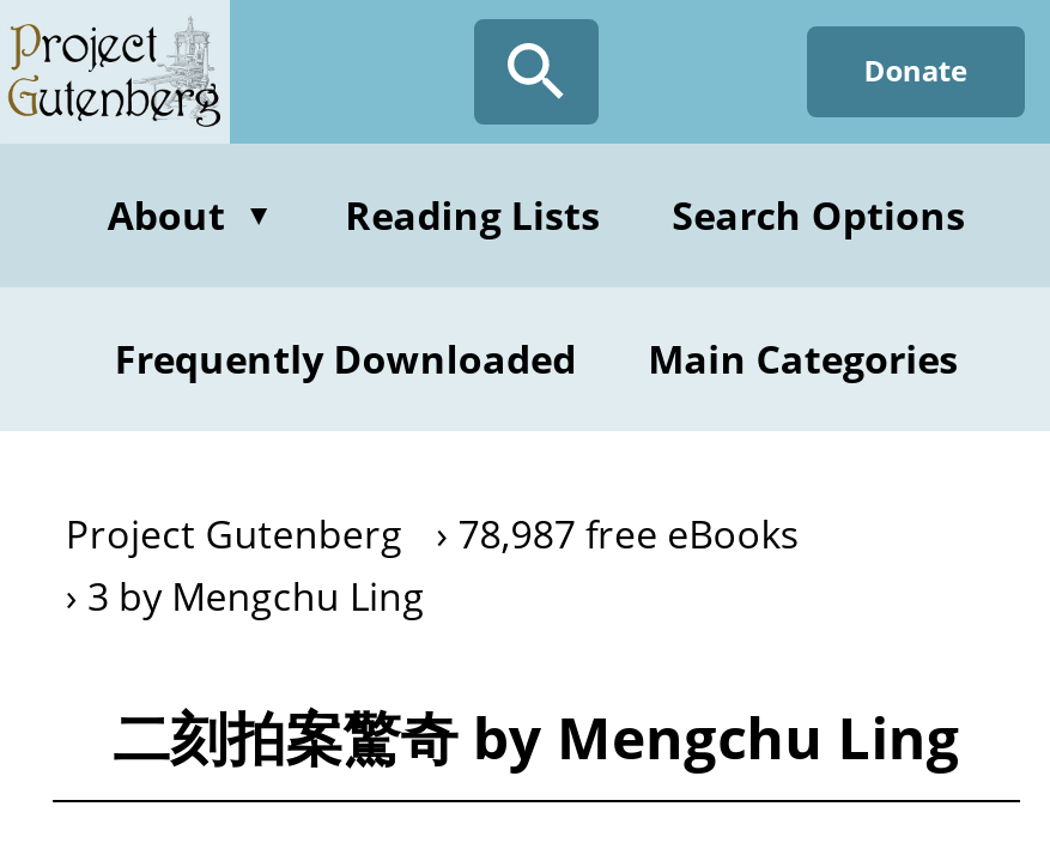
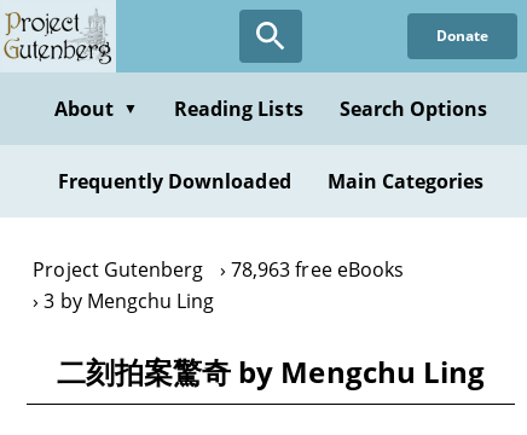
- Project Gutenberg 78,987 free eBooks
+ Project Gutenberg 78,963 free eBooks
